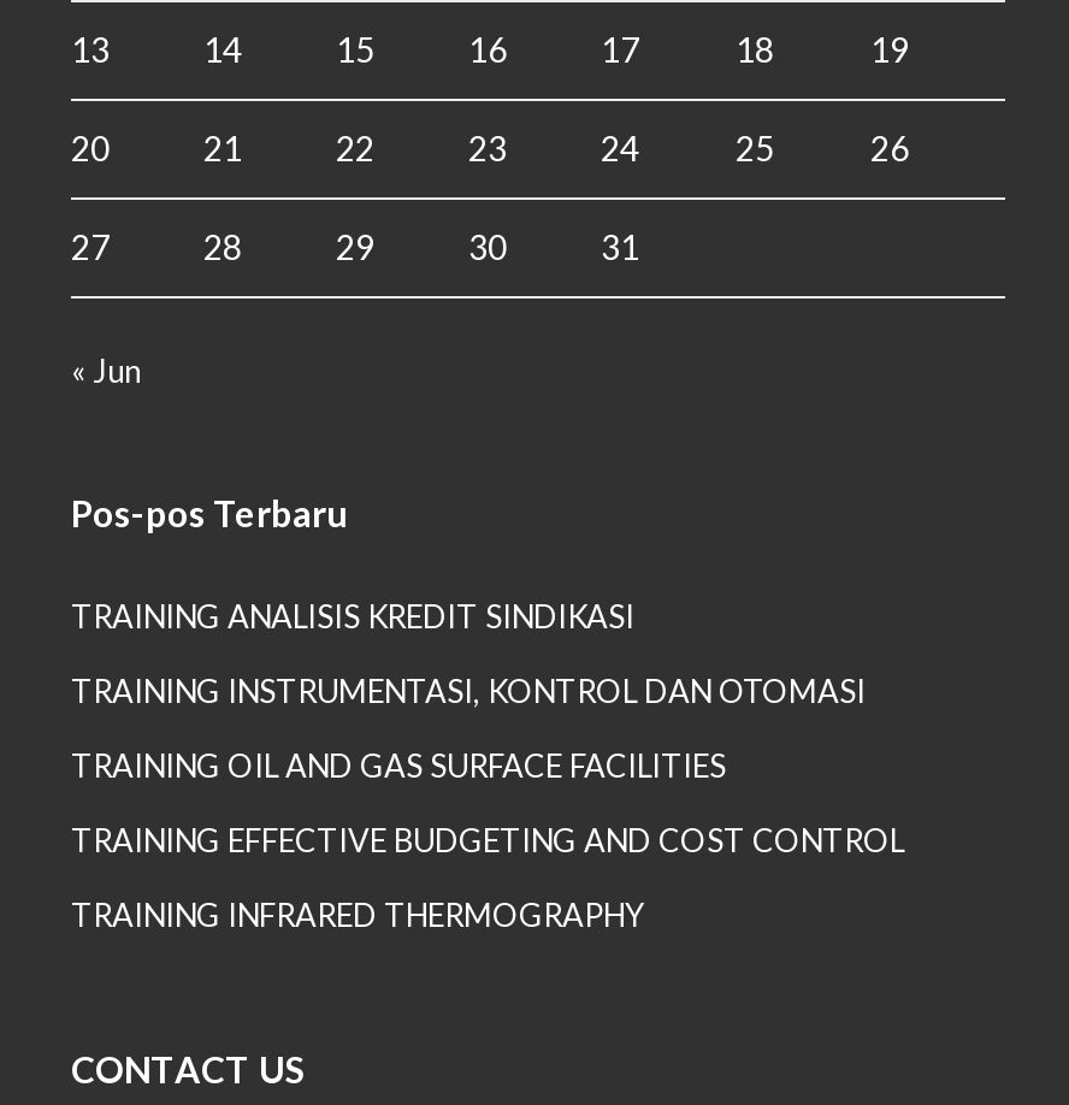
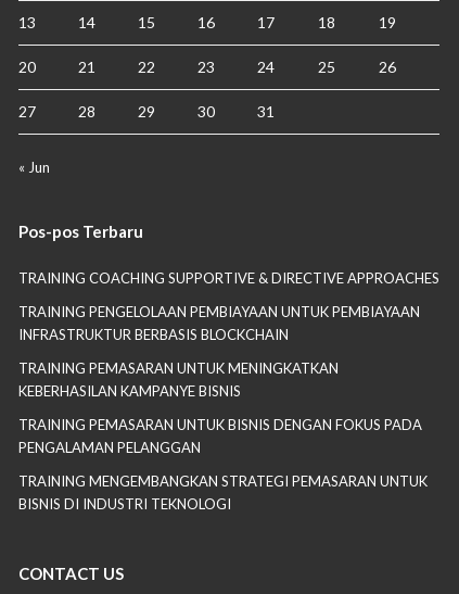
- TRAINING ANALISIS KREDIT SINDIKASI
+ TRAINING COACHING SUPPORTIVE & DIRECTIVE APPROACHES

- TRAINING INSTRUMENTASI, KONTROL DAN OTOMASI
+ TRAINING PENGELOLAAN PEMBIAYAAN UNTUK PEMBIAYAAN
+ INFRASTRUKTUR BERBASIS BLOCKCHAIN

- TRAINING OIL AND GAS SURFACE FACILITIES
+ TRAINING PEMASARAN UNTUK MENINGKATKAN
+ KEBERHASILAN KAMPANYE BISNIS

- TRAINING EFFECTIVE BUDGETING AND COST CONTROL
+ TRAINING PEMASARAN UNTUK BISNIS DENGAN FOKUS PADA
+ PENGALAMAN PELANGGAN

- TRAINING INFRARED THERMOGRAPHY
+ TRAINING MENGEMBANGKAN STRATEGI PEMASARAN UNTUK
+ BISNIS DI INDUSTRI TEKNOLOGI
